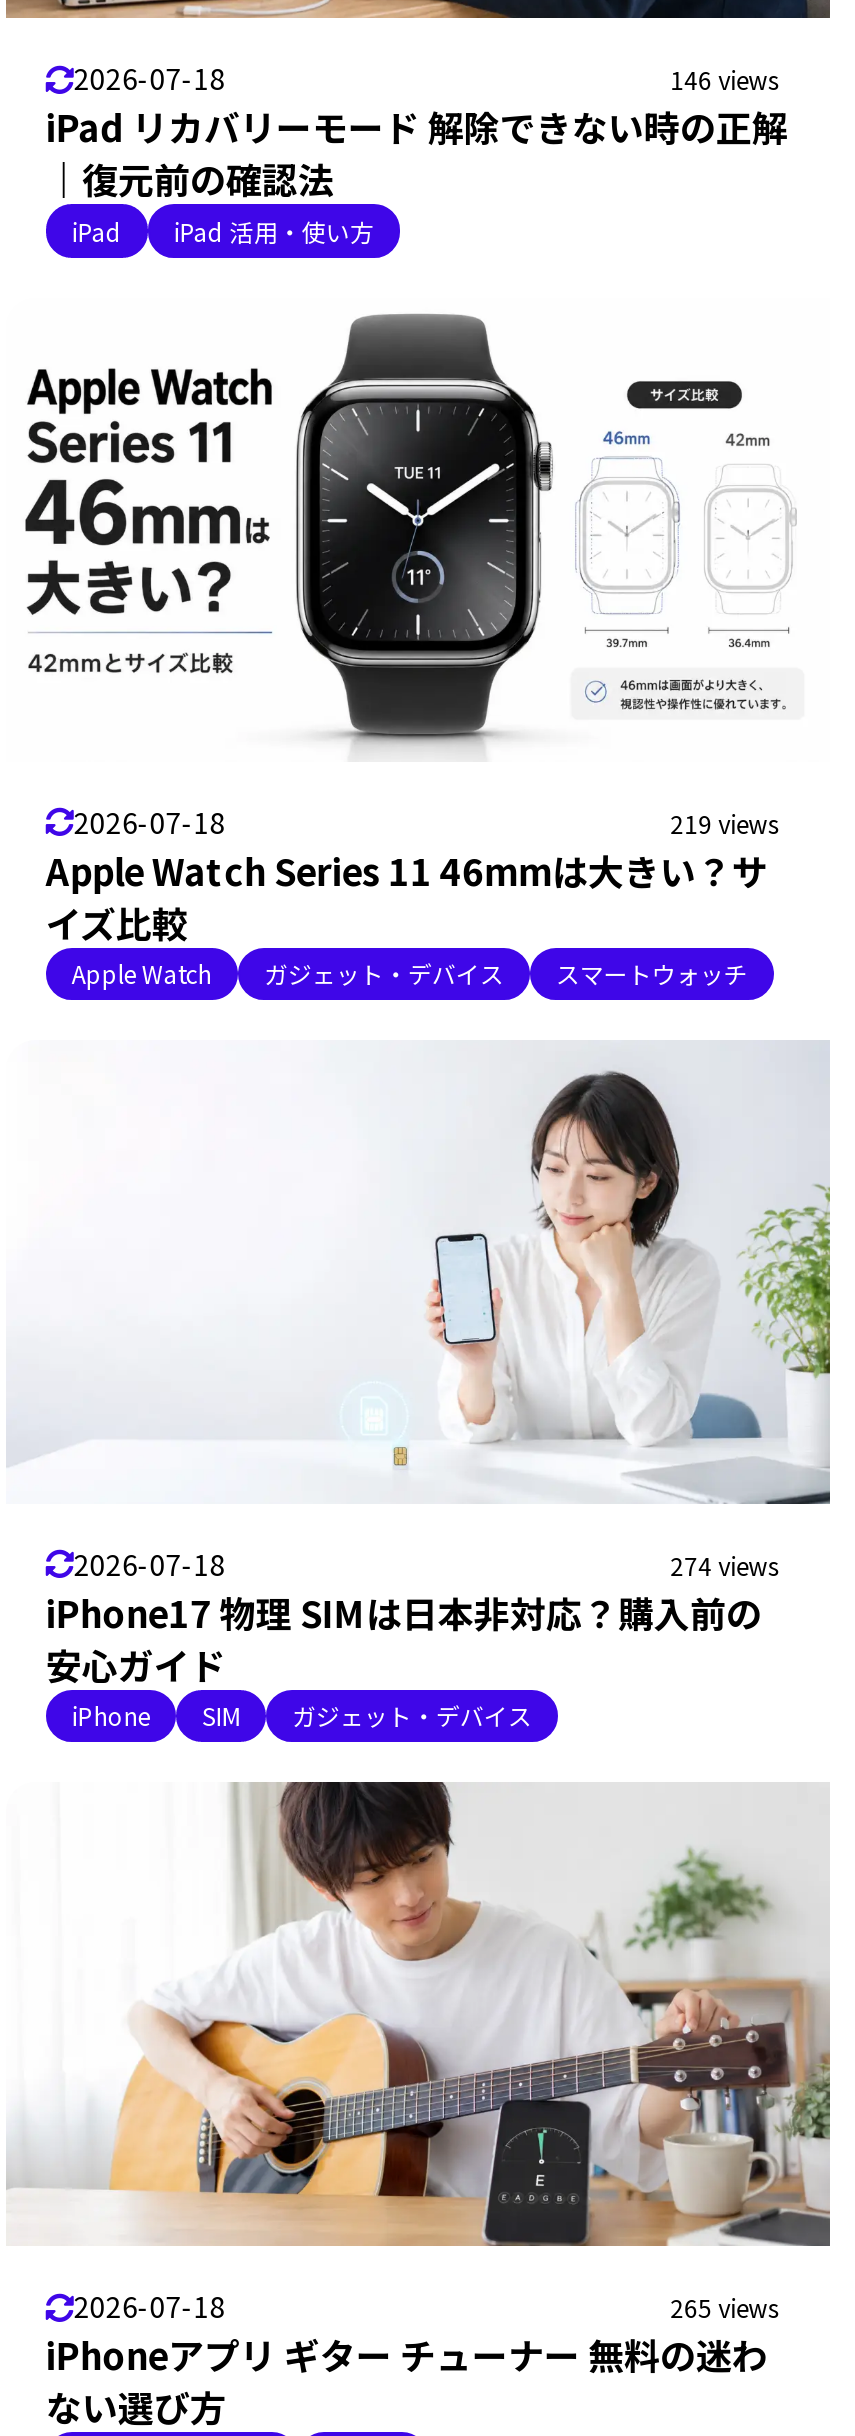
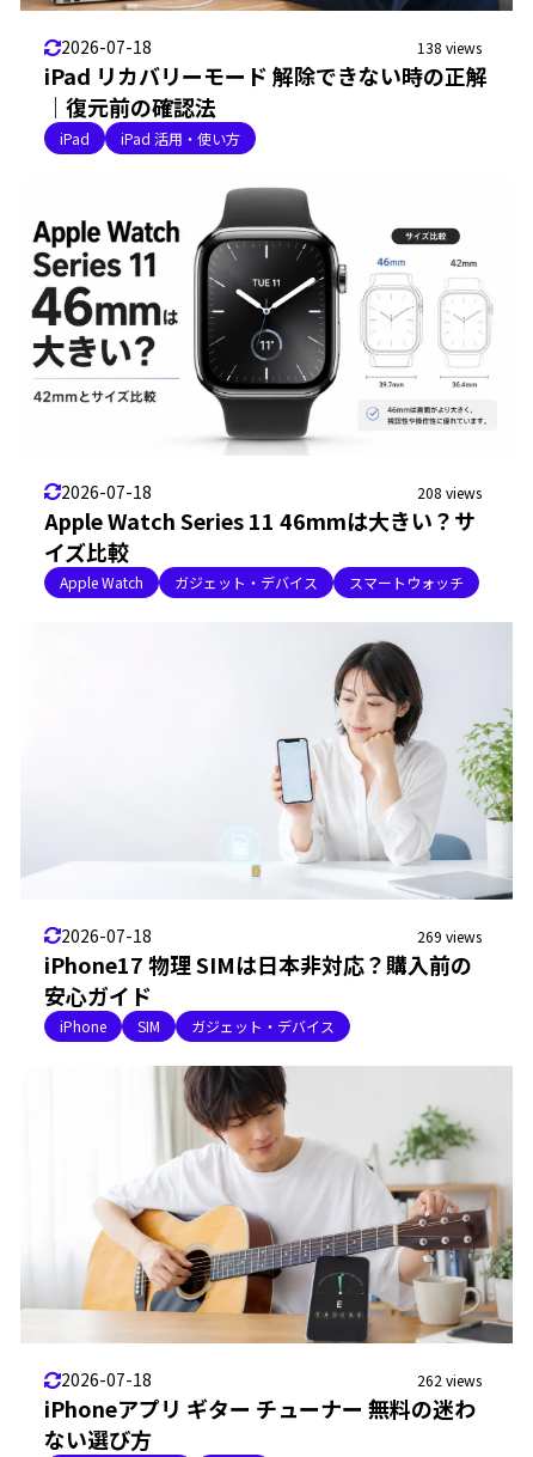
- 146 views
+ 138 views

- 219 views
+ 208 views

- 274 views
+ 269 views

- 265 views
+ 262 views
